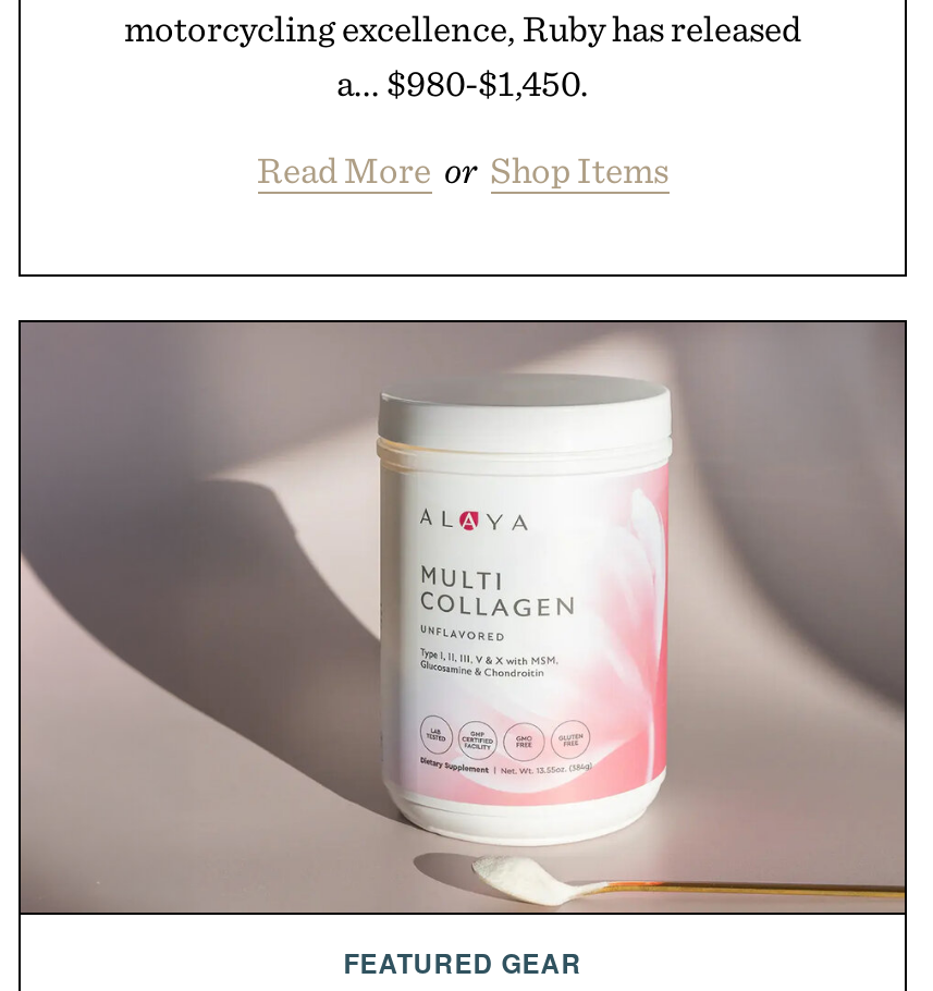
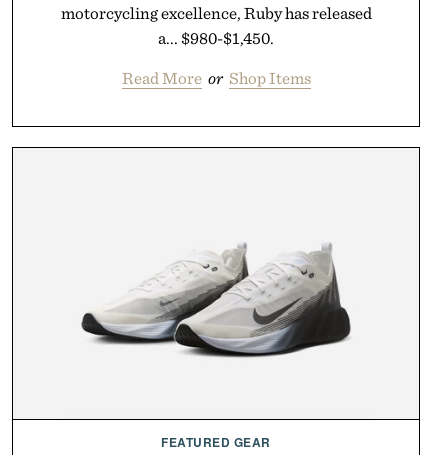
- [image]
+ [image]
